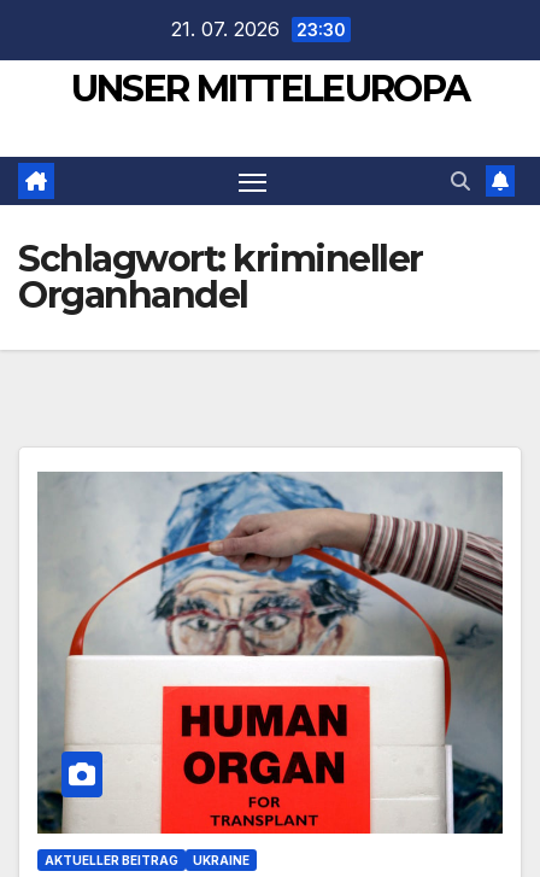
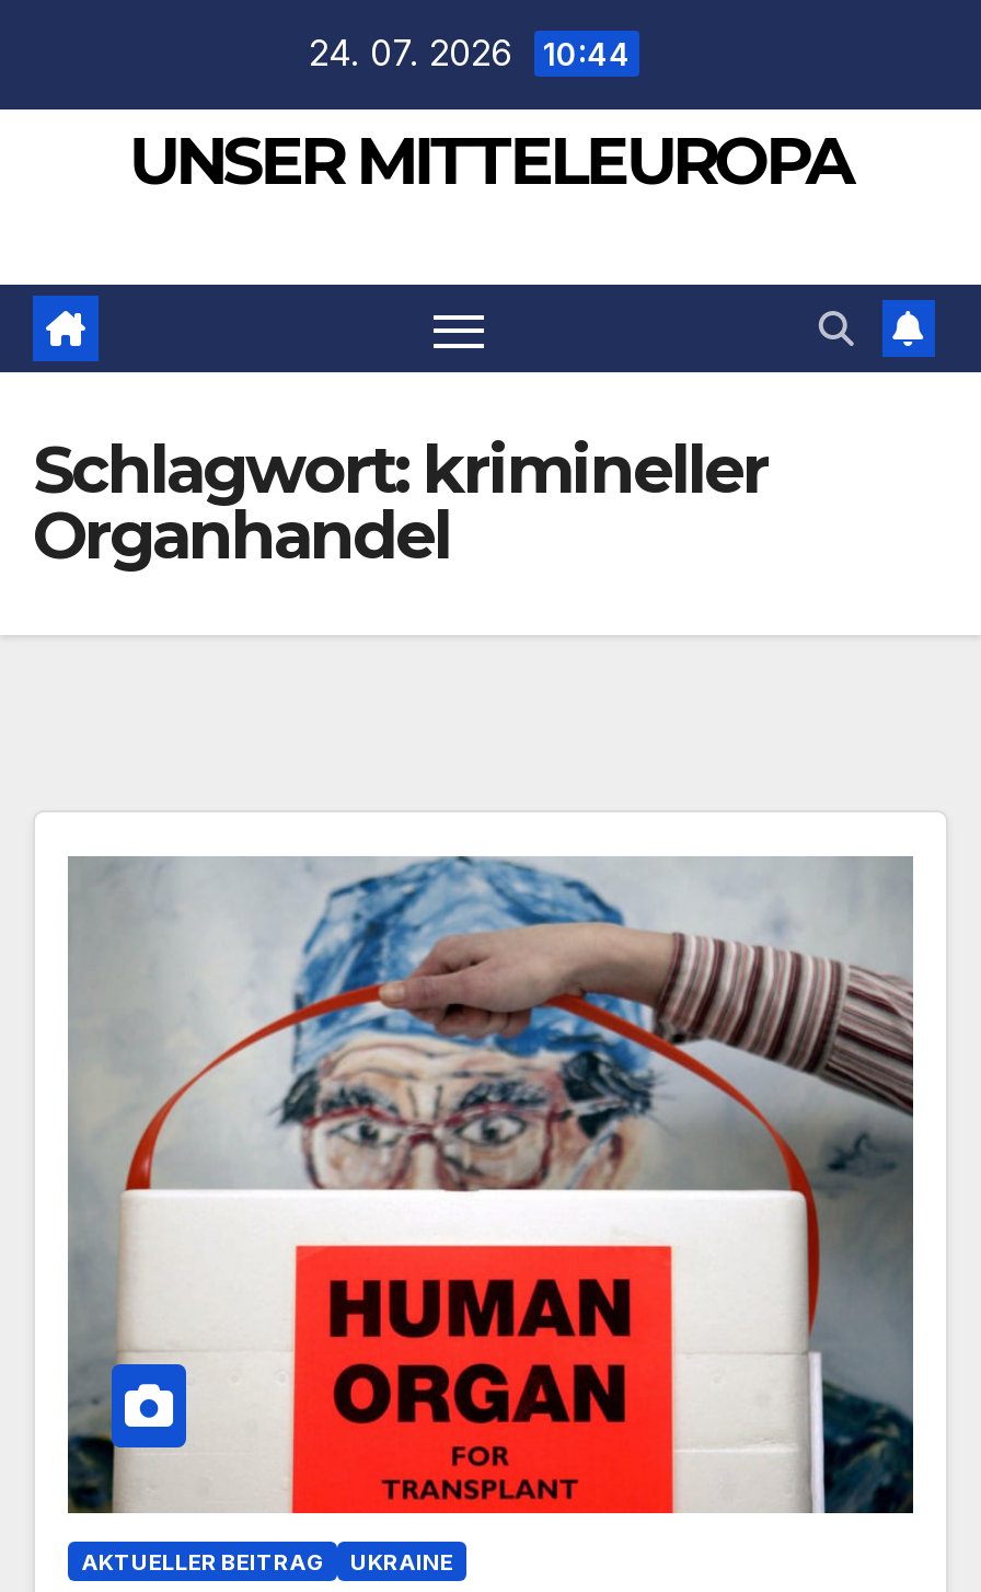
- 21. 07. 2026 23:30
+ 24. 07. 2026 10:44
